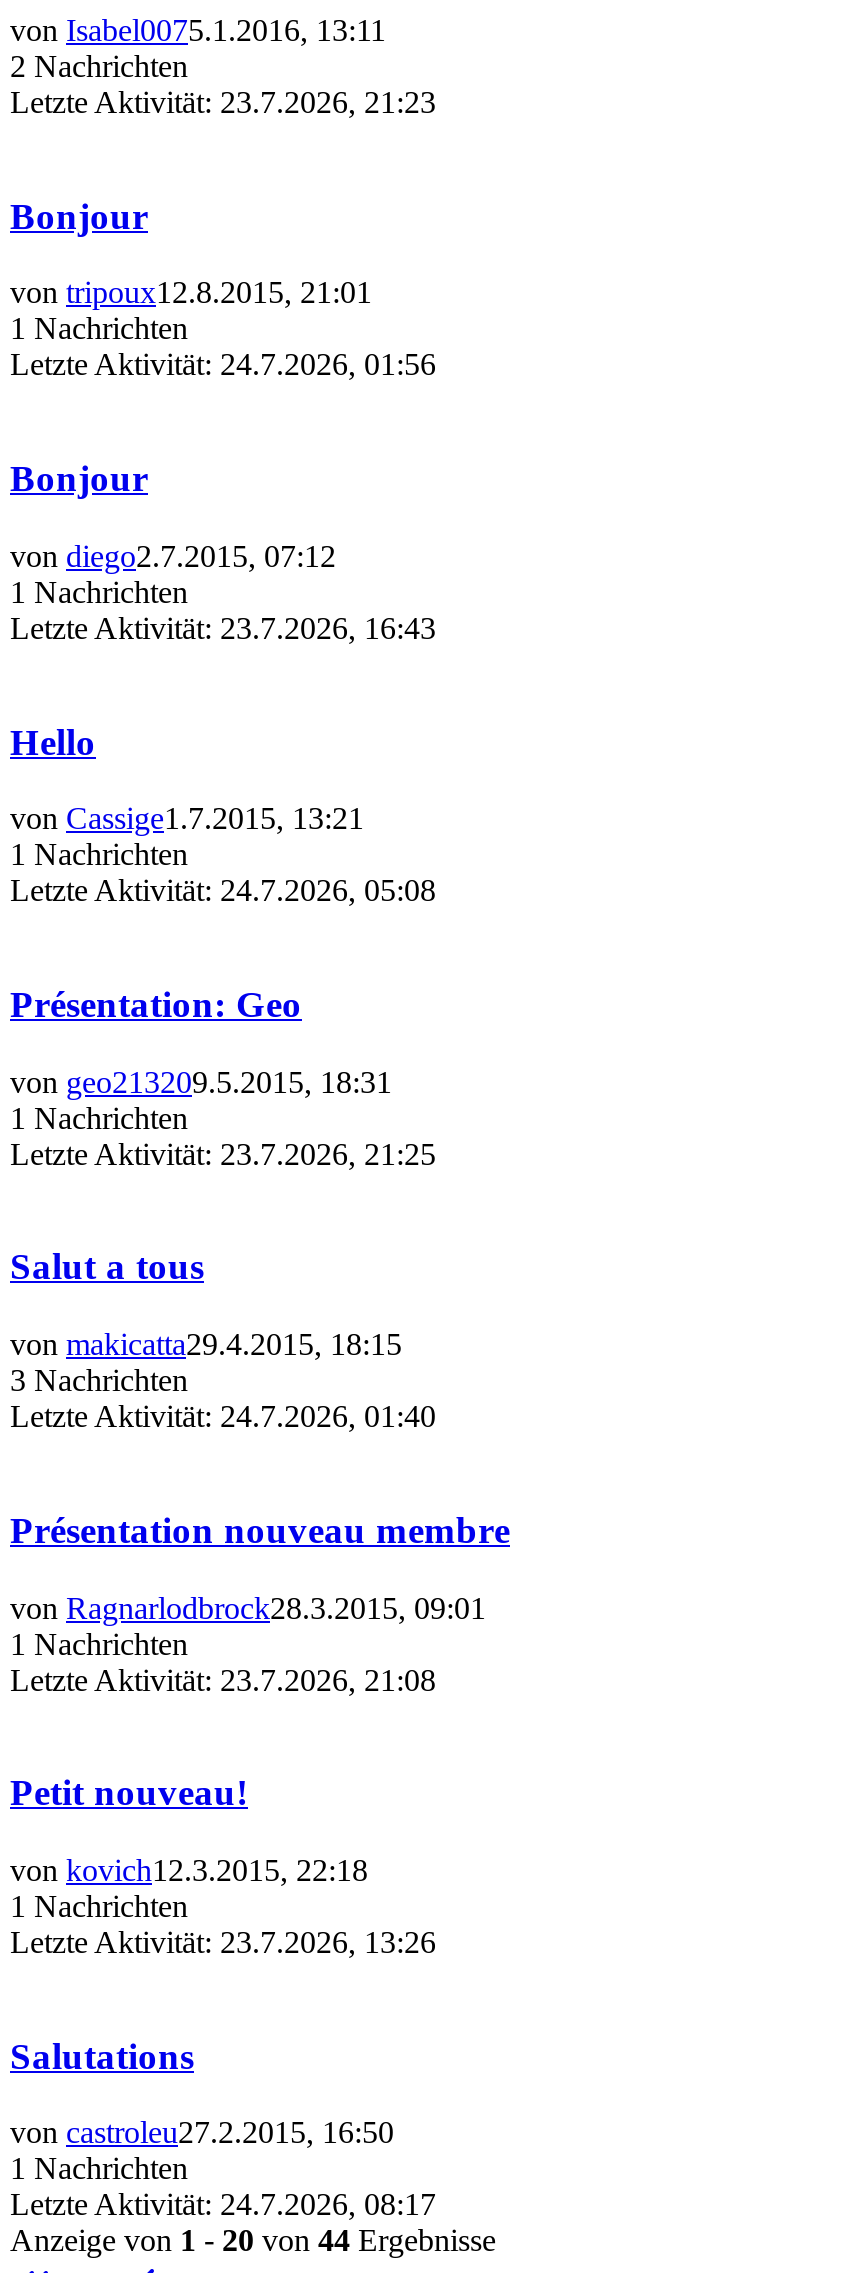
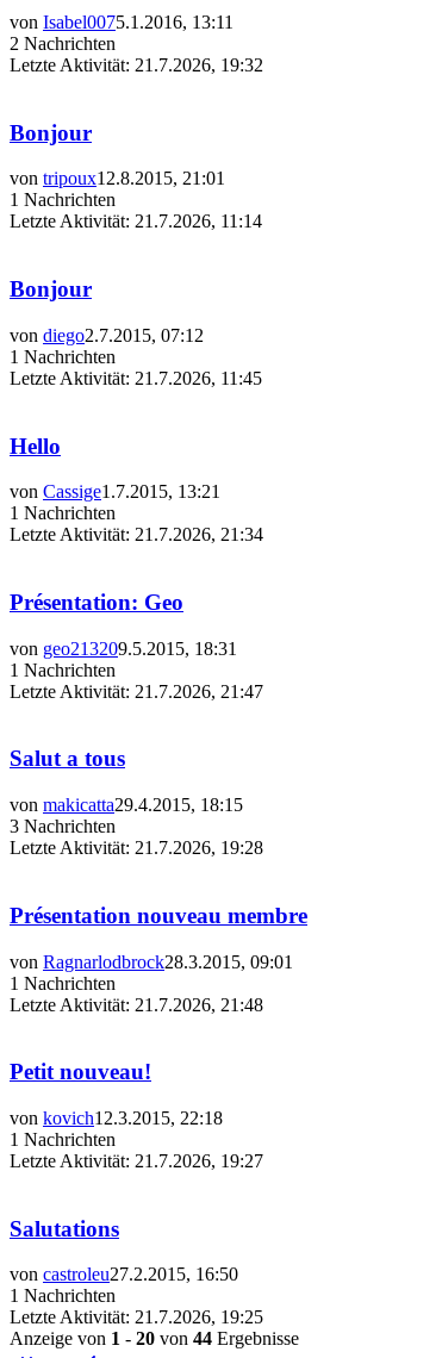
- Letzte Aktivität: 23.7.2026, 21:23
+ Letzte Aktivität: 21.7.2026, 19:32

- Letzte Aktivität: 24.7.2026, 01:56
+ Letzte Aktivität: 21.7.2026, 11:14

- Letzte Aktivität: 23.7.2026, 16:43
+ Letzte Aktivität: 21.7.2026, 11:45

- Letzte Aktivität: 24.7.2026, 05:08
+ Letzte Aktivität: 21.7.2026, 21:34

- Letzte Aktivität: 23.7.2026, 21:25
+ Letzte Aktivität: 21.7.2026, 21:47

- Letzte Aktivität: 24.7.2026, 01:40
+ Letzte Aktivität: 21.7.2026, 19:28

- Letzte Aktivität: 23.7.2026, 21:08
+ Letzte Aktivität: 21.7.2026, 21:48

- Letzte Aktivität: 23.7.2026, 13:26
+ Letzte Aktivität: 21.7.2026, 19:27

- Letzte Aktivität: 24.7.2026, 08:17
+ Letzte Aktivität: 21.7.2026, 19:25
